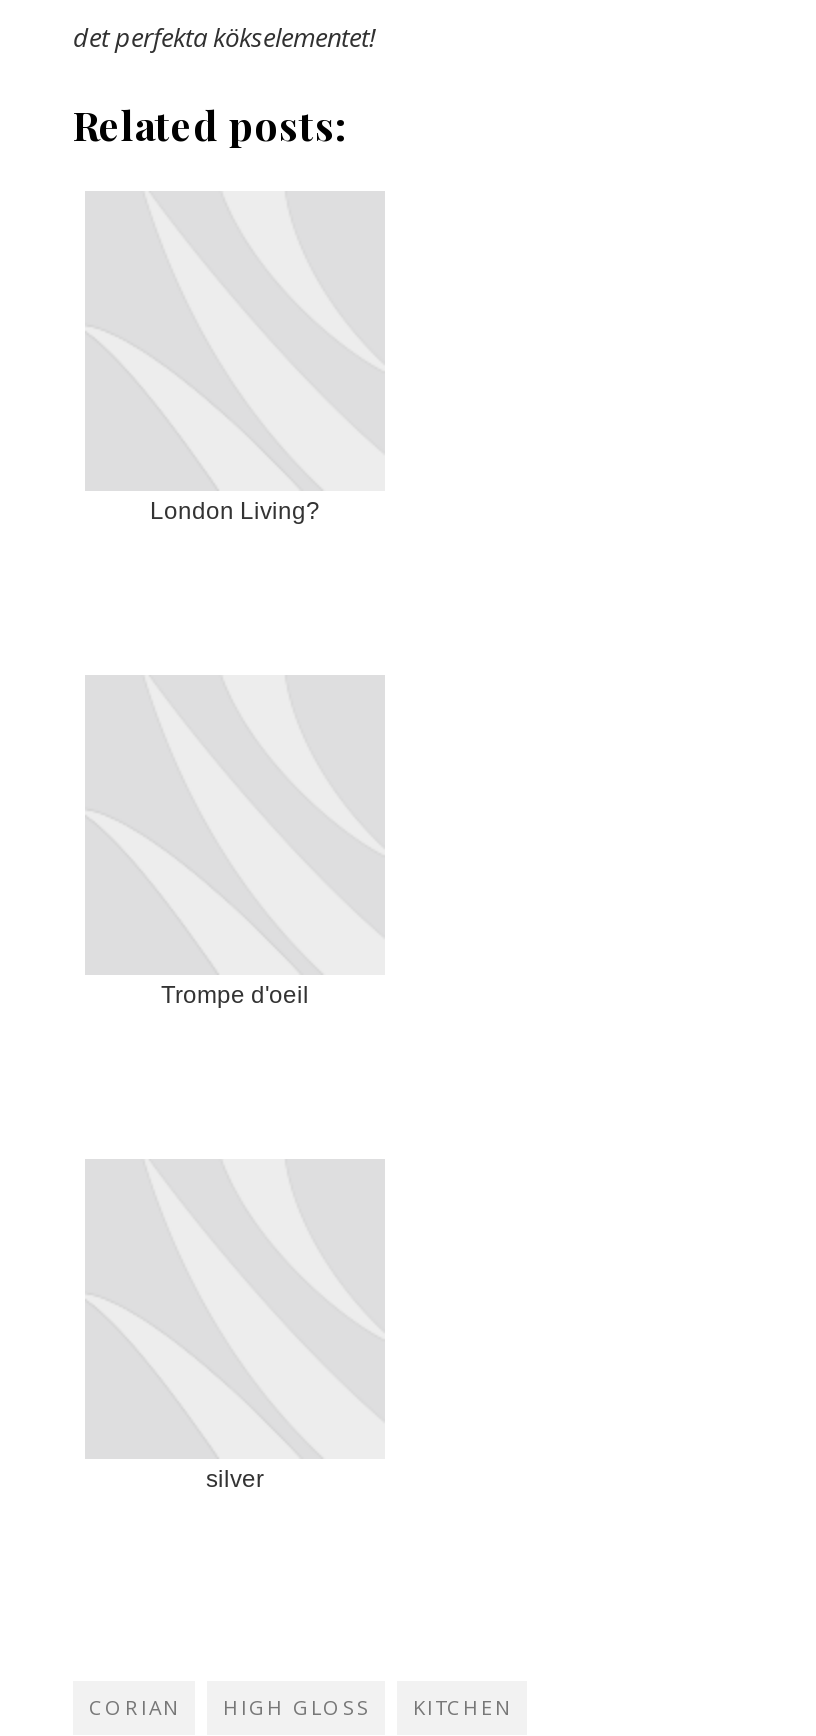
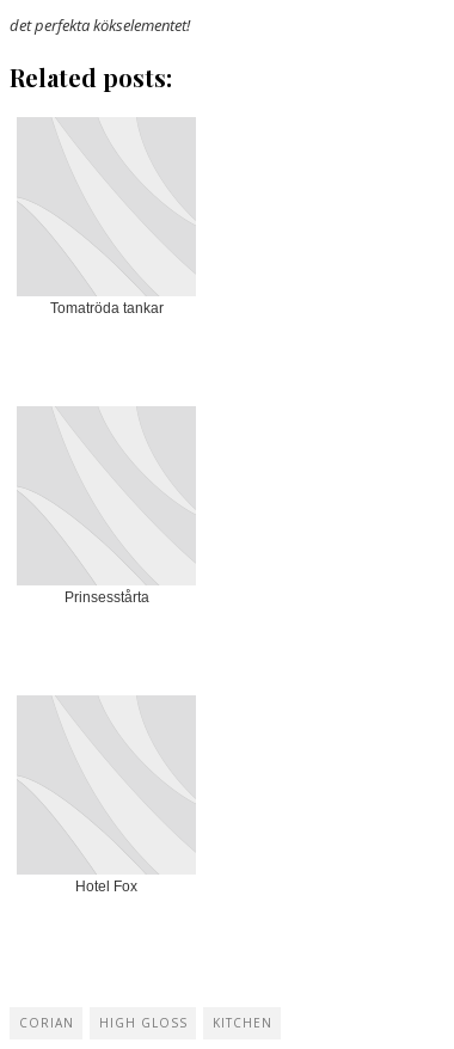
- London Living?
+ Tomatröda tankar

- Trompe d'oeil
+ Prinsesstårta

- silver
+ Hotel Fox
